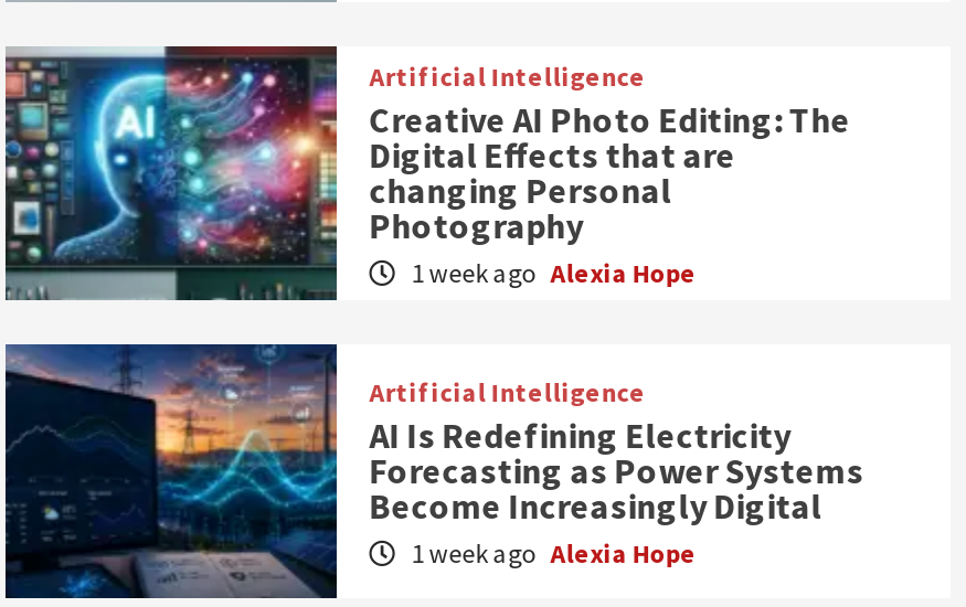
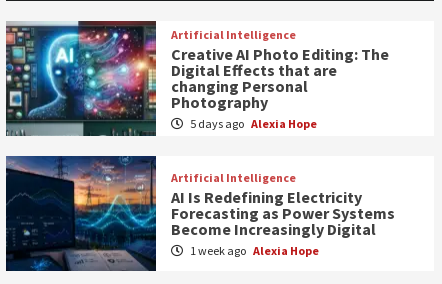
- 1 week ago Alexia Hope
+ 5 days ago Alexia Hope
